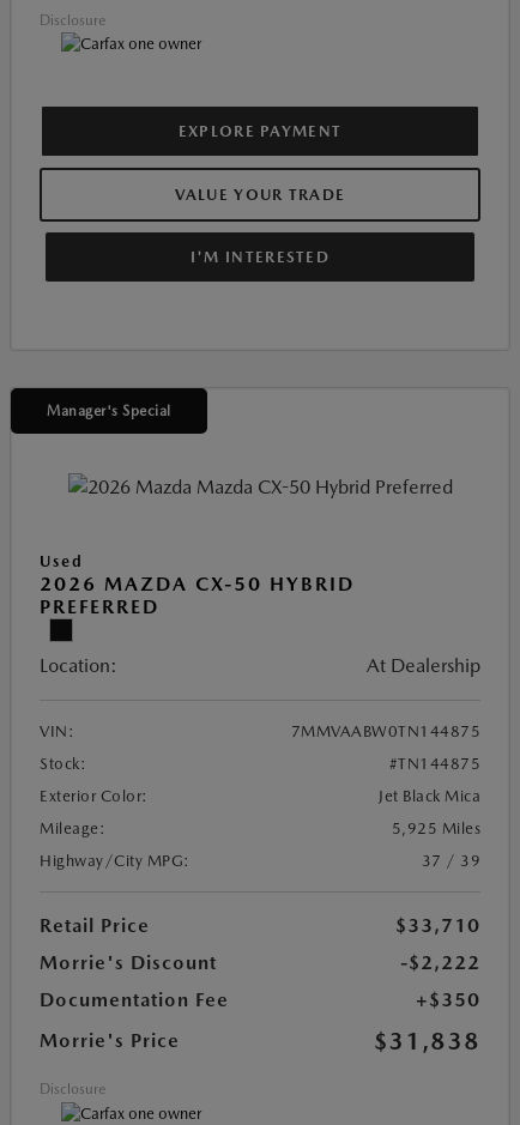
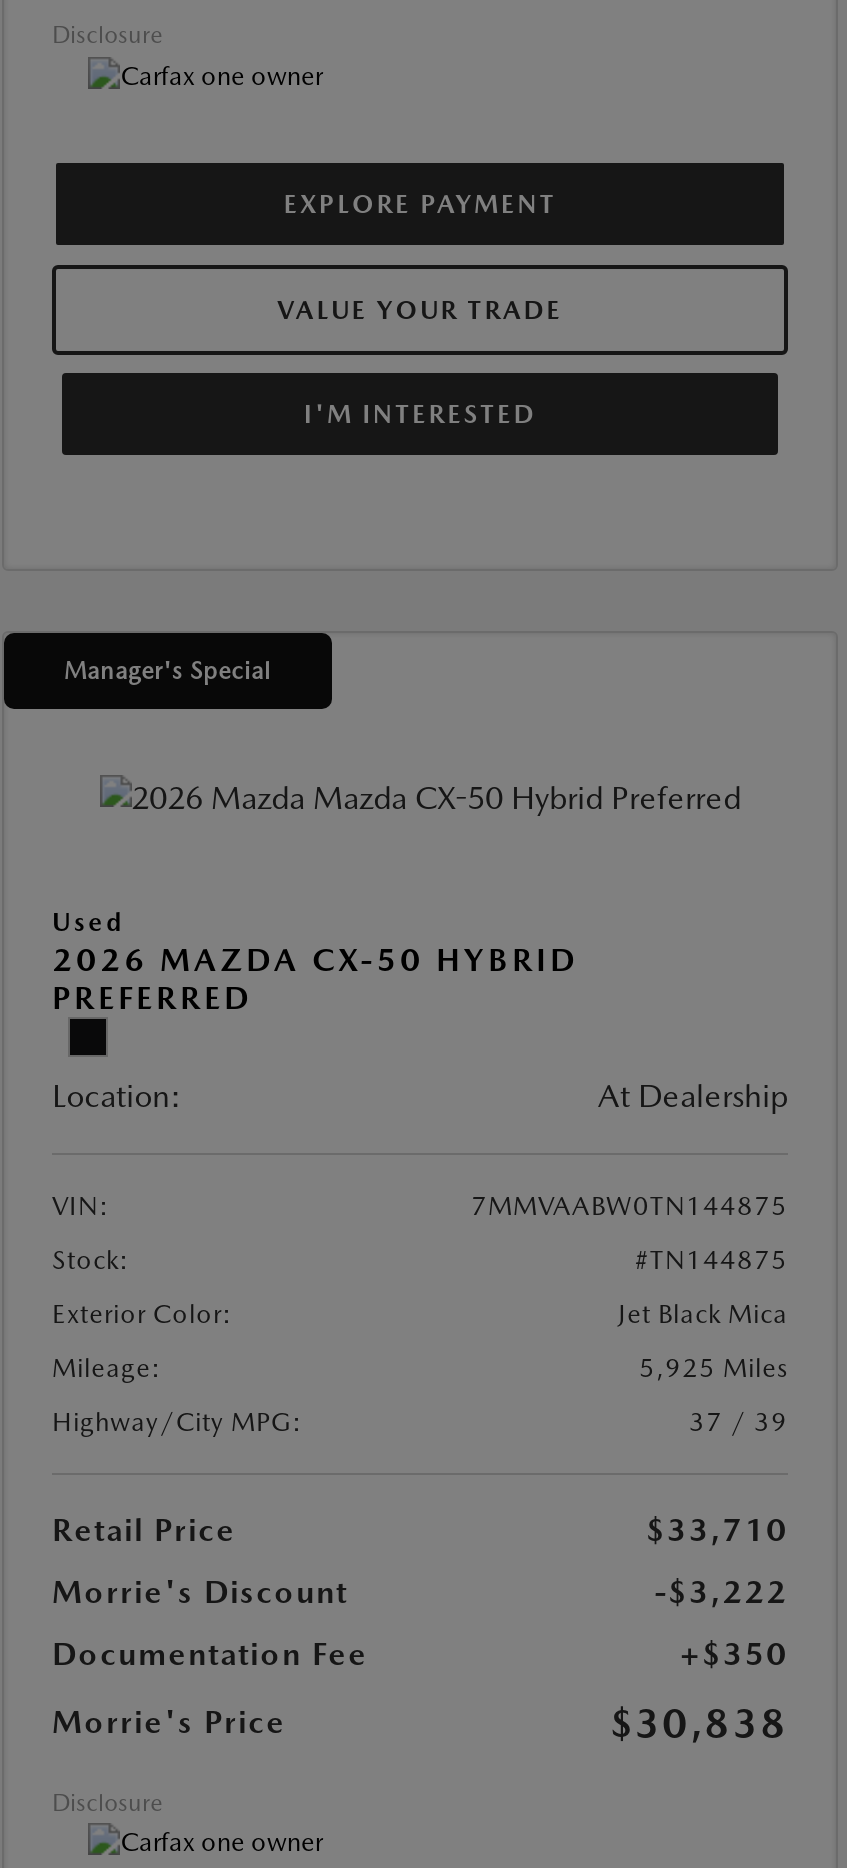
- -$2,222
+ -$3,222

- $31,838
+ $30,838
